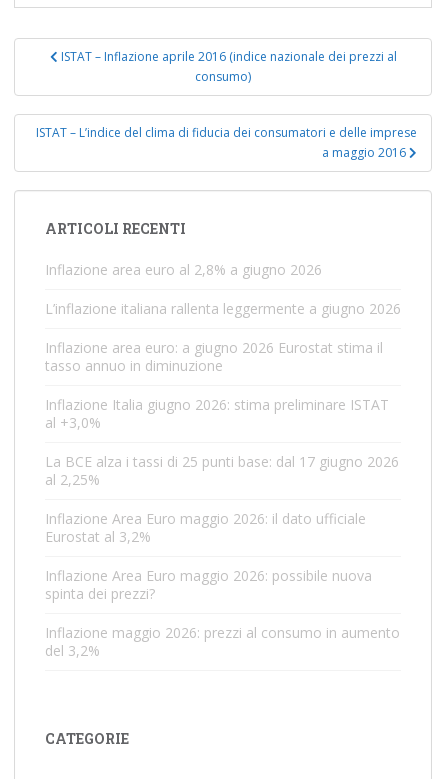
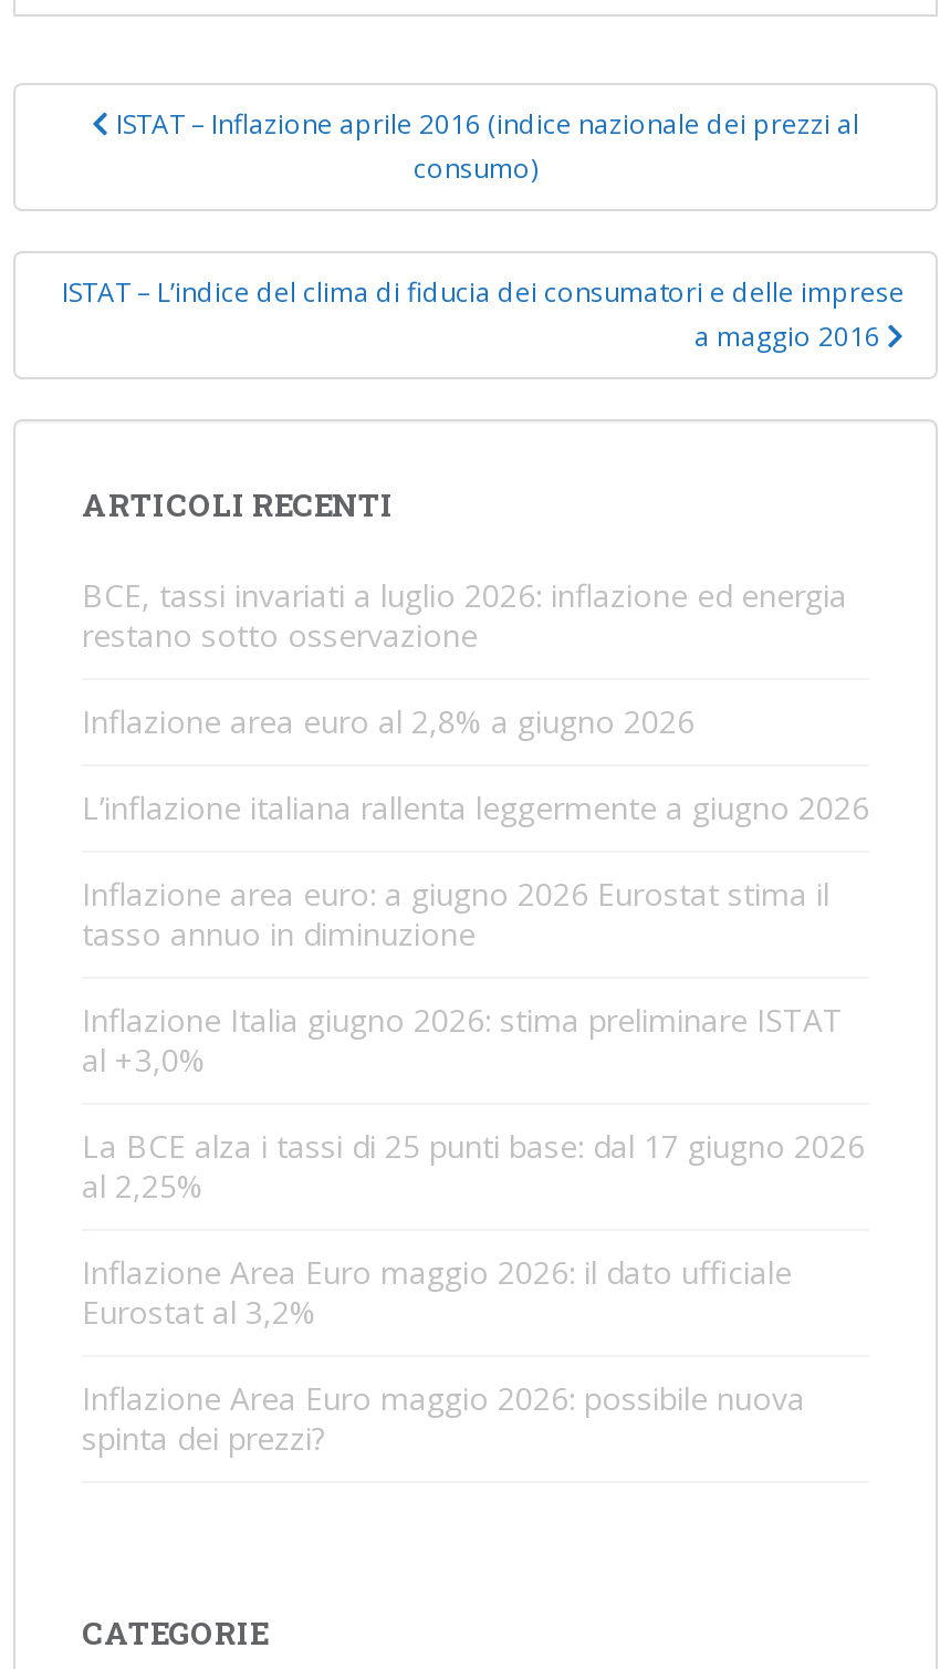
moved down: Inflazione area euro al 2,8% a giugno 2026 | L’inflazione italiana rallenta leggermente a giugno 2026 | Inflazione area euro: a giugno 2026 Eurostat stima il | ... | Inflazione Area Euro maggio 2026: possibile nuova | spinta dei prezzi?

+ BCE, tassi invariati a luglio 2026: inflazione ed energia
+ restano sotto osservazione

- Inflazione maggio 2026: prezzi al consumo in aumento
- del 3,2%
